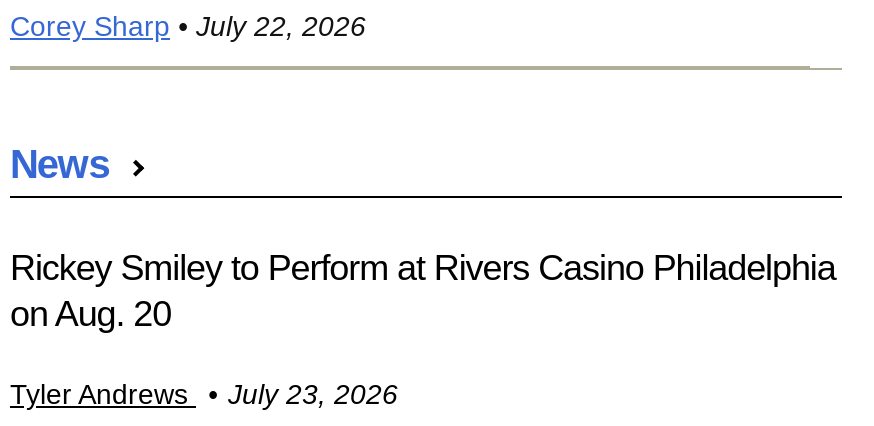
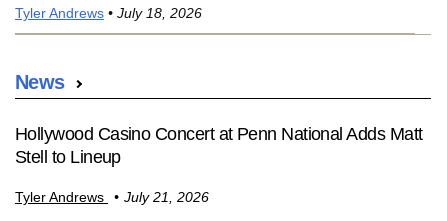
- Corey Sharp • July 22, 2026
+ Tyler Andrews • July 18, 2026

- Rickey Smiley to Perform at Rivers Casino Philadelphia
- on Aug. 20
+ Hollywood Casino Concert at Penn National Adds Matt
+ Stell to Lineup

- Tyler Andrews July 23, 2026
+ Tyler Andrews July 21, 2026
